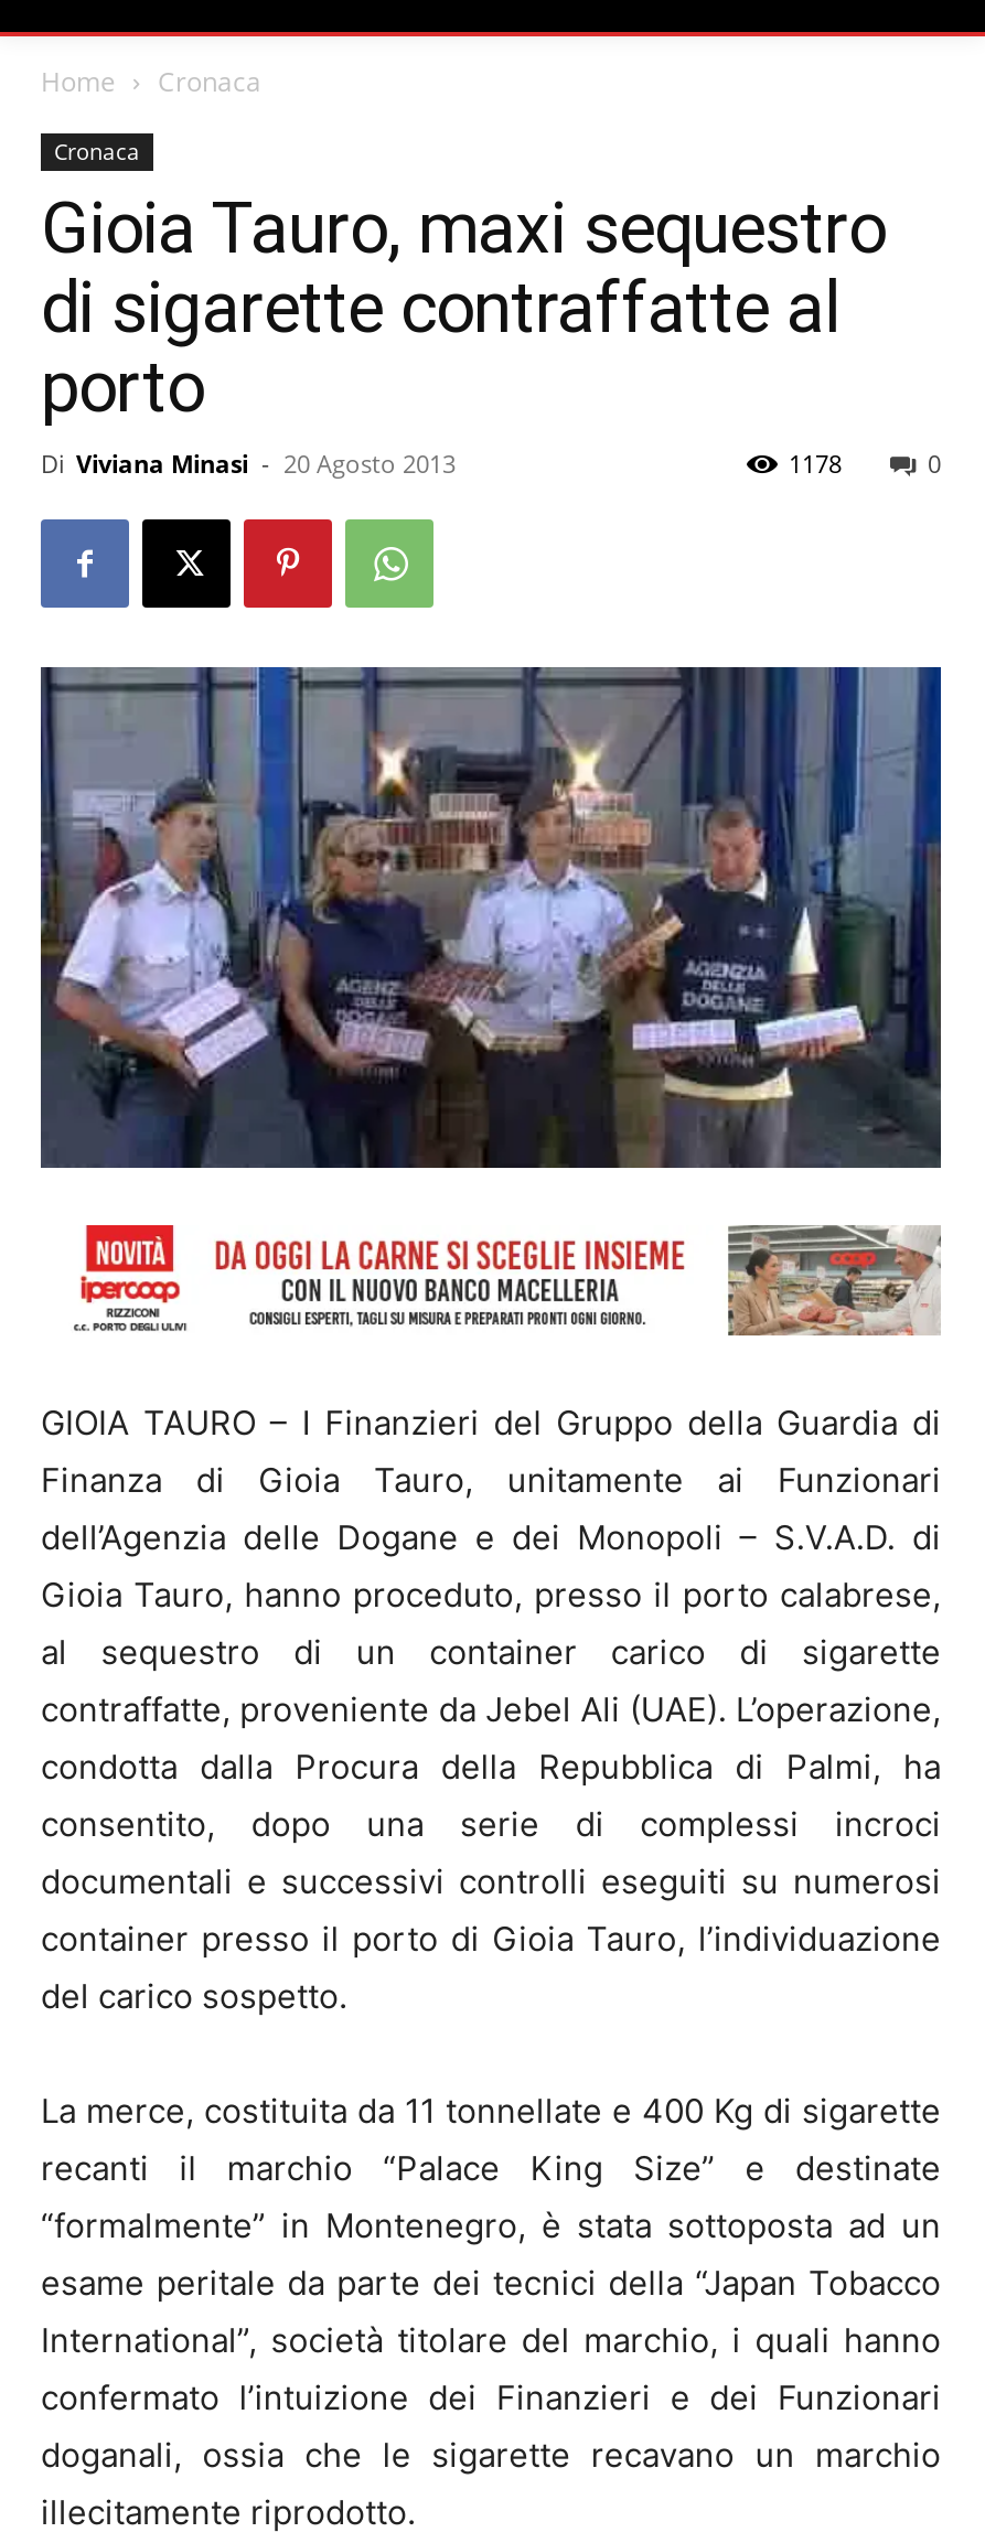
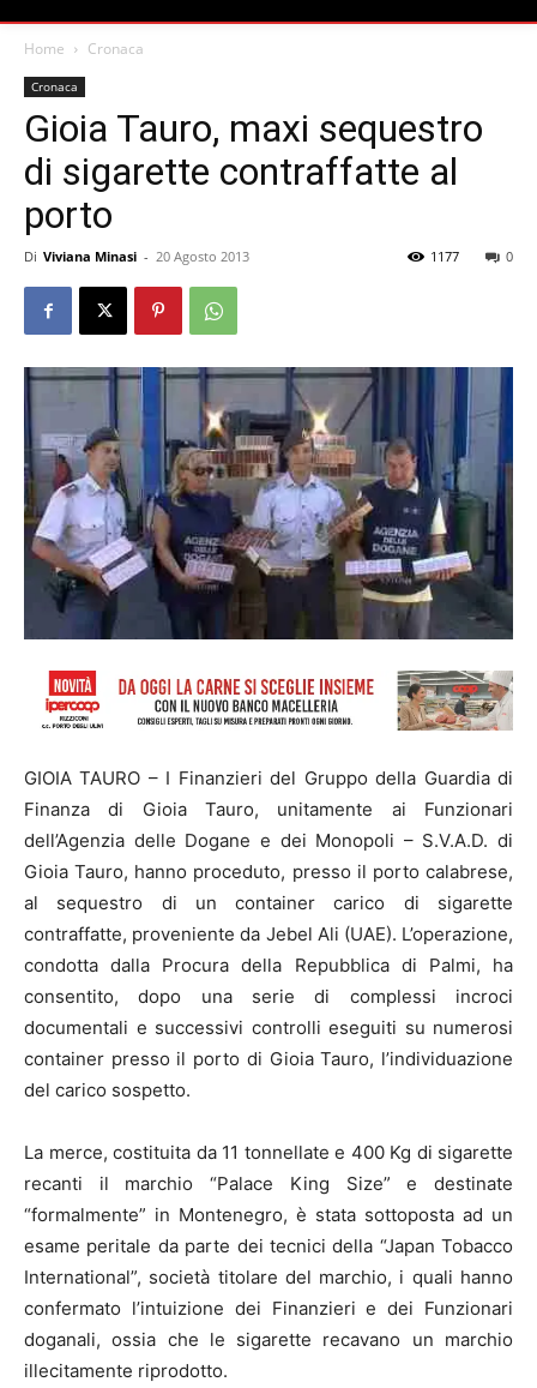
- 1178
+ 1177
